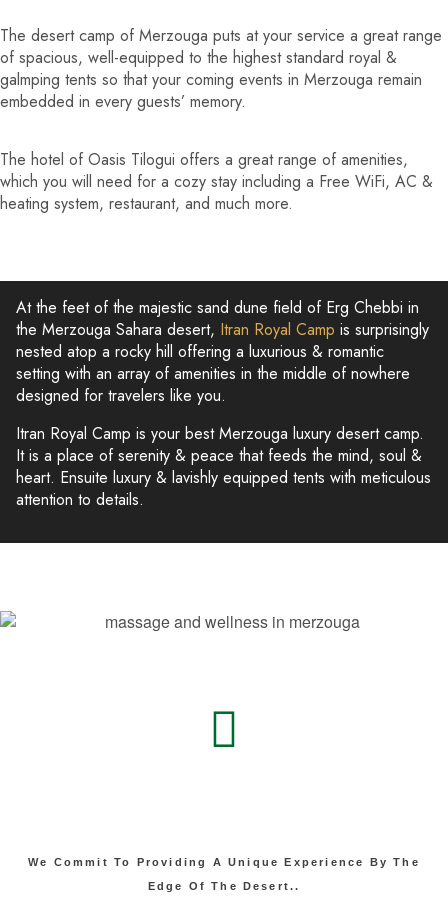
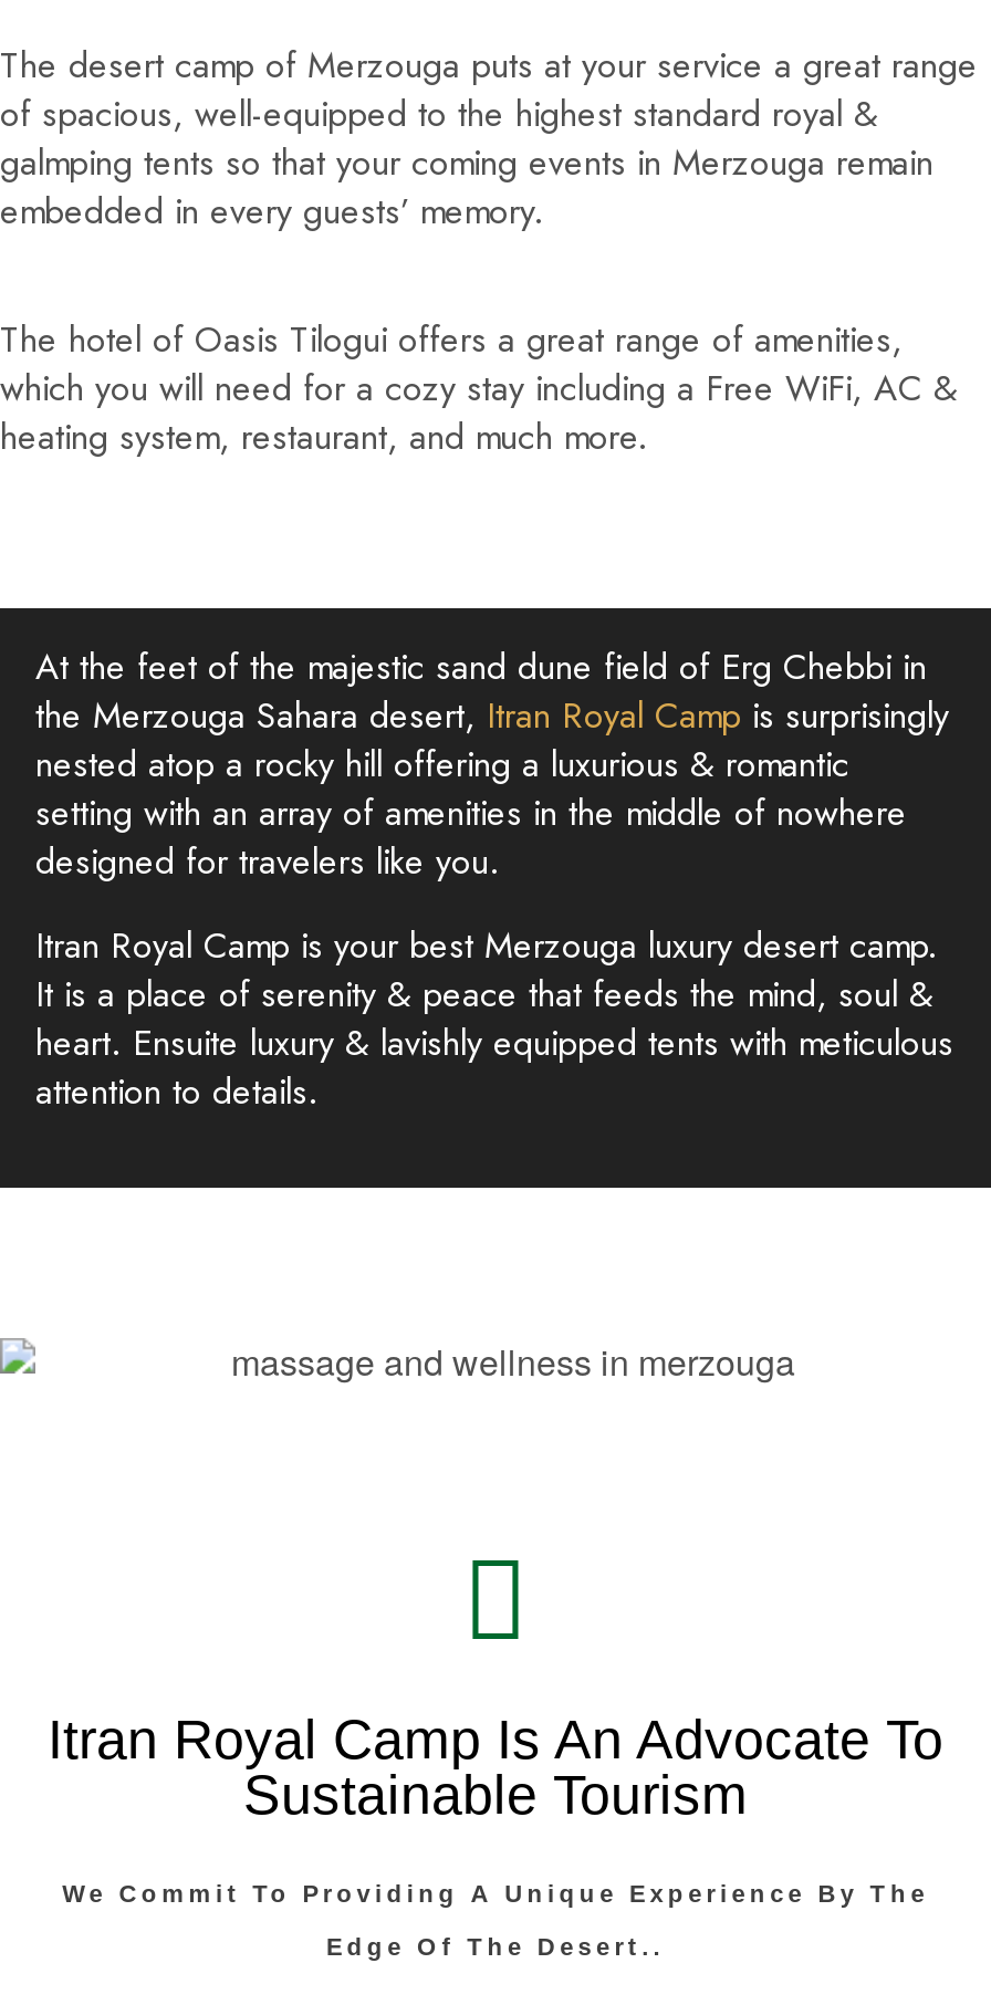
+ Itran Royal Camp Is An Advocate To
+ Sustainable Tourism
